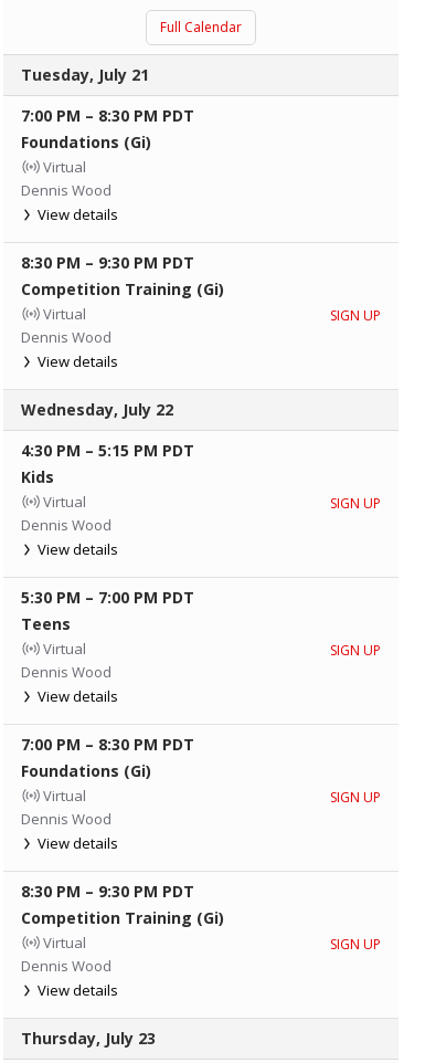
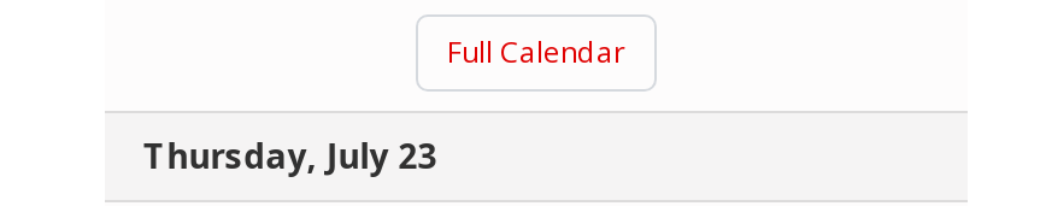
- Tuesday, July 21
- 7:00 PM – 8:30 PM PDT
- Foundations (Gi)
- Virtual
- Dennis Wood
- View details
- 8:30 PM – 9:30 PM PDT
- Competition Training (Gi)
- Virtual
- Dennis Wood
- View details

- SIGN UP

- Wednesday, July 22
- 4:30 PM – 5:15 PM PDT
- Kids
- Virtual
- Dennis Wood
- View details

- SIGN UP

- 5:30 PM – 7:00 PM PDT
- Teens
- Virtual
- Dennis Wood
- View details

- SIGN UP

- 7:00 PM – 8:30 PM PDT
- Foundations (Gi)
- Virtual
- Dennis Wood
- View details

- SIGN UP

- 8:30 PM – 9:30 PM PDT
- Competition Training (Gi)
- Virtual
- Dennis Wood
- View details

- SIGN UP
